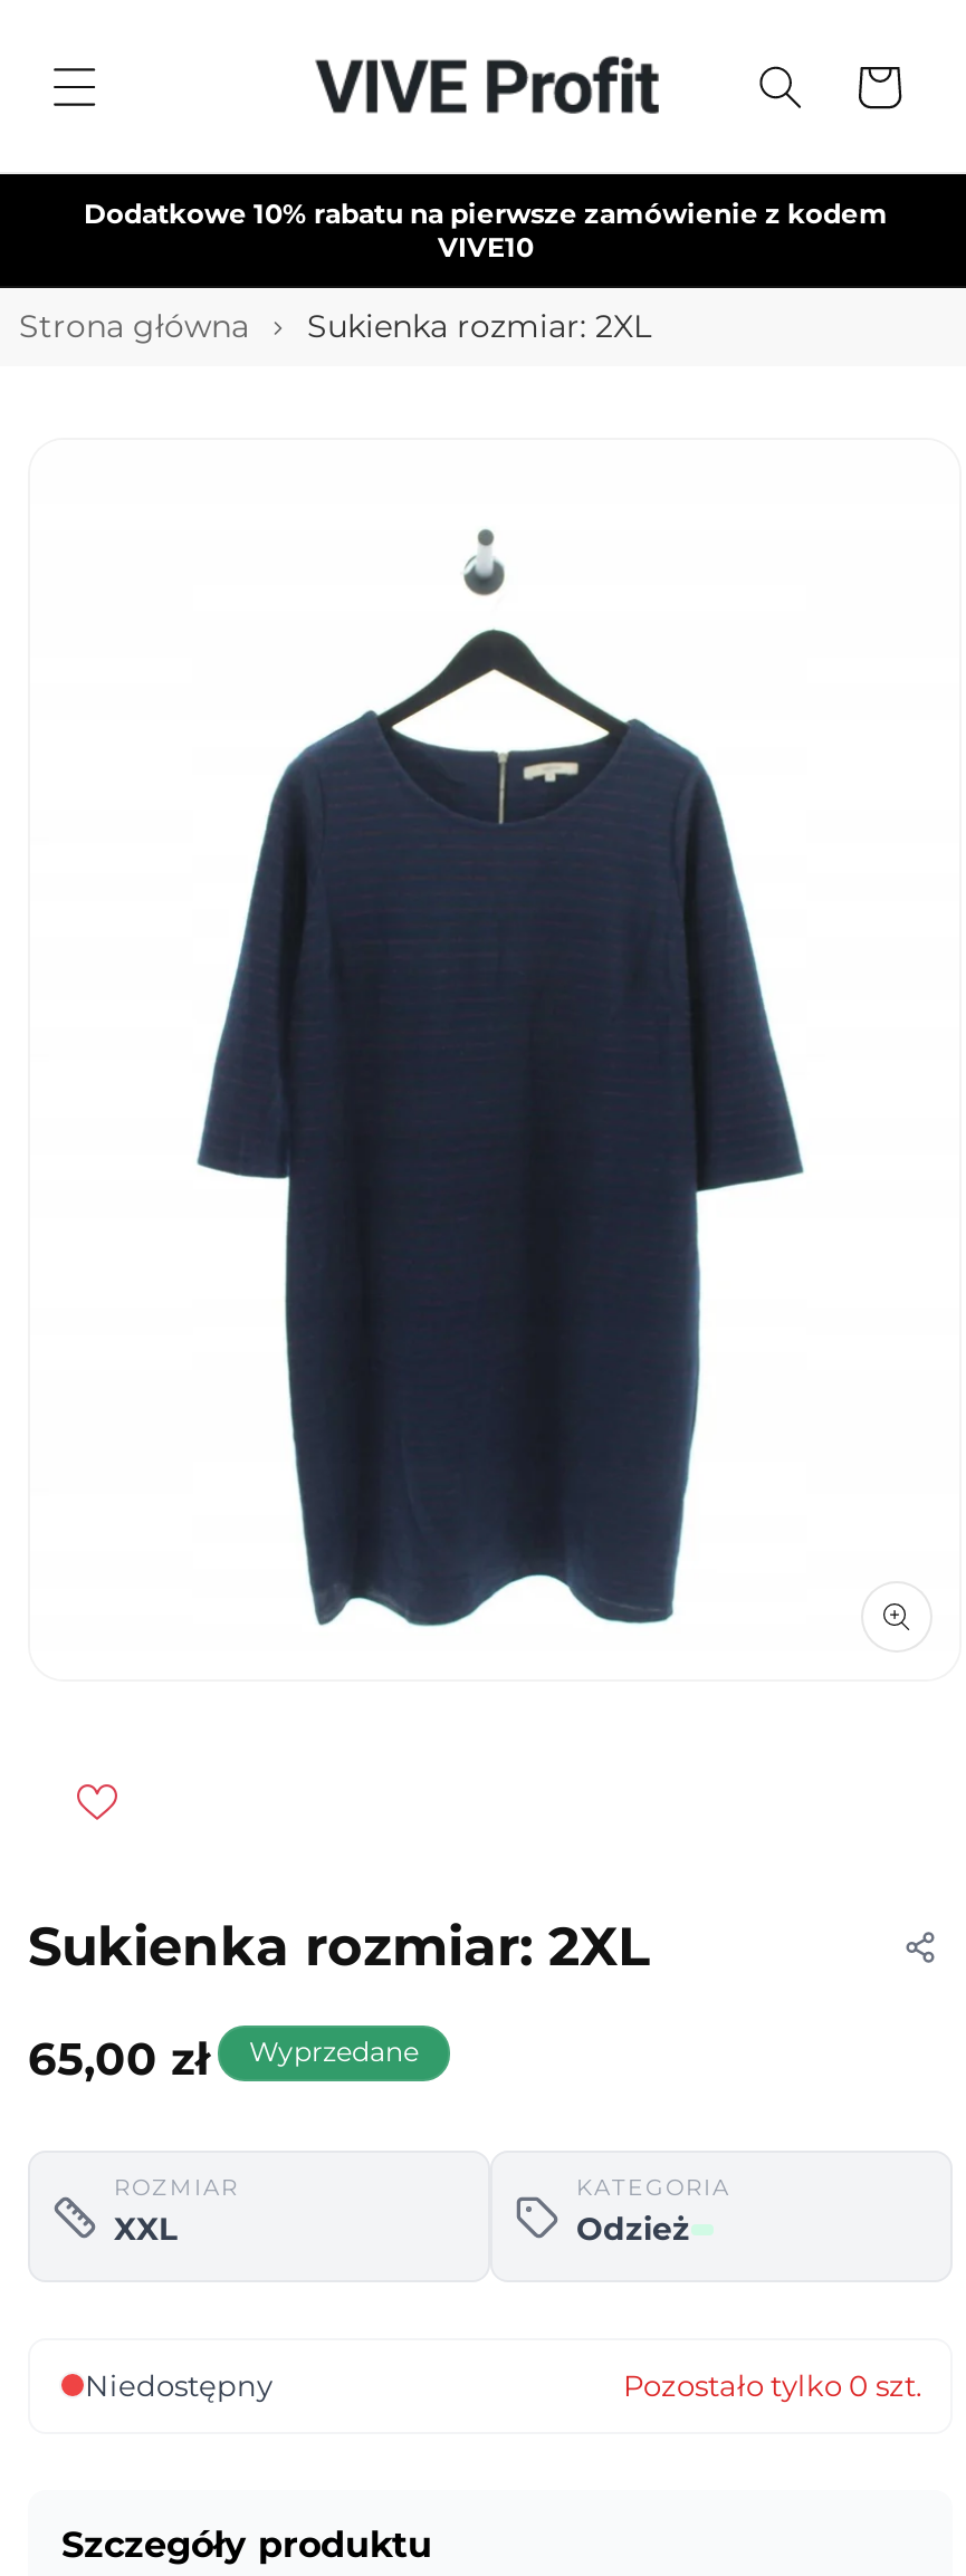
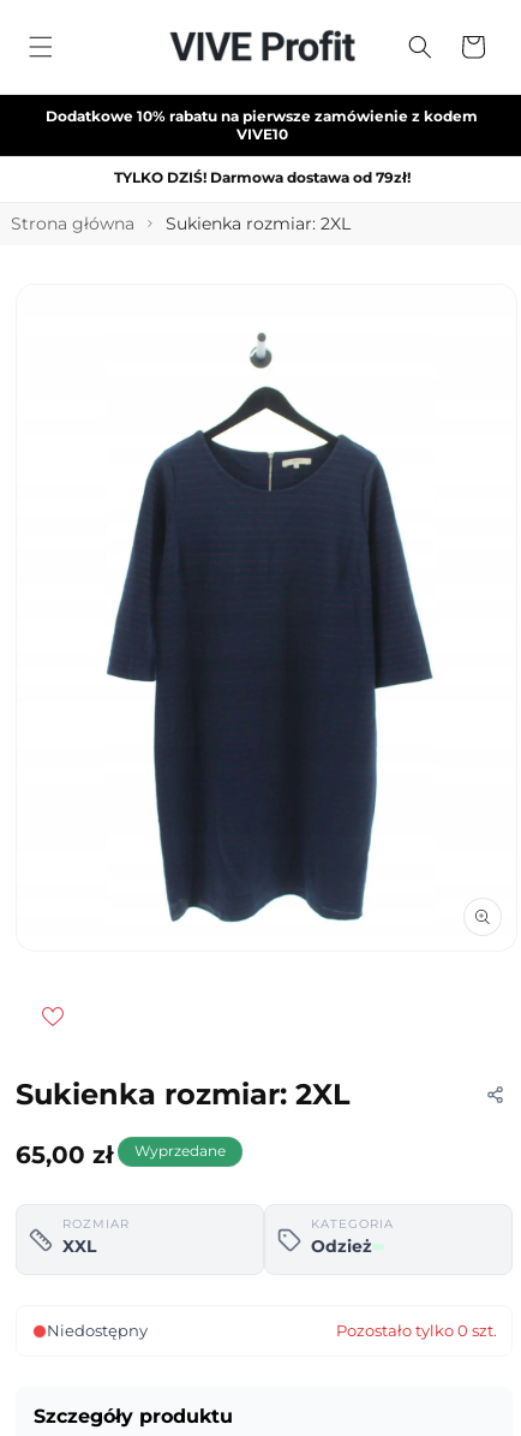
+ TYLKO DZIŚ! Darmowa dostawa od 79zł!
